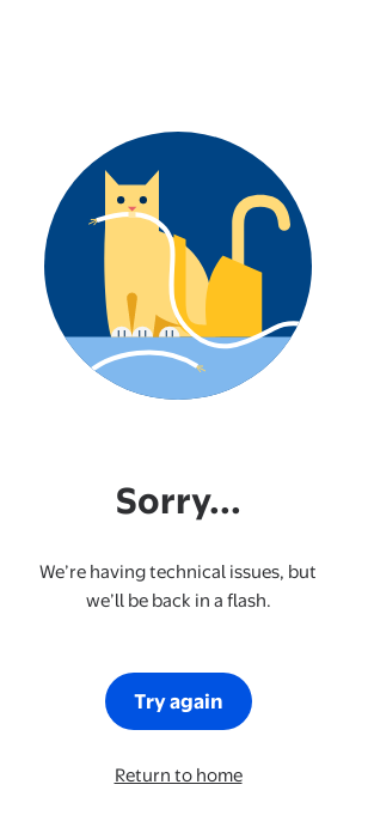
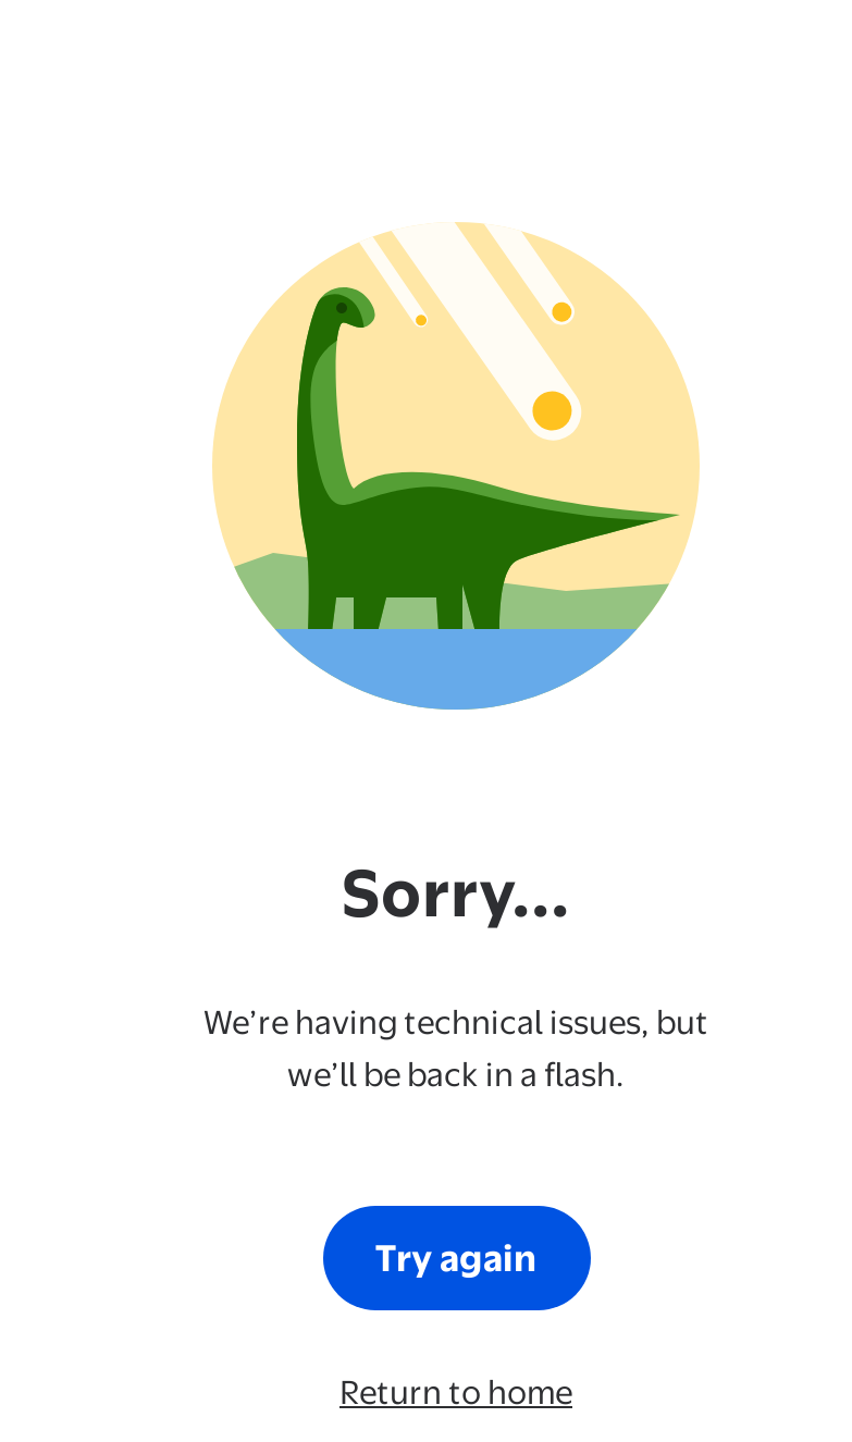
- [image]
+ [image]
